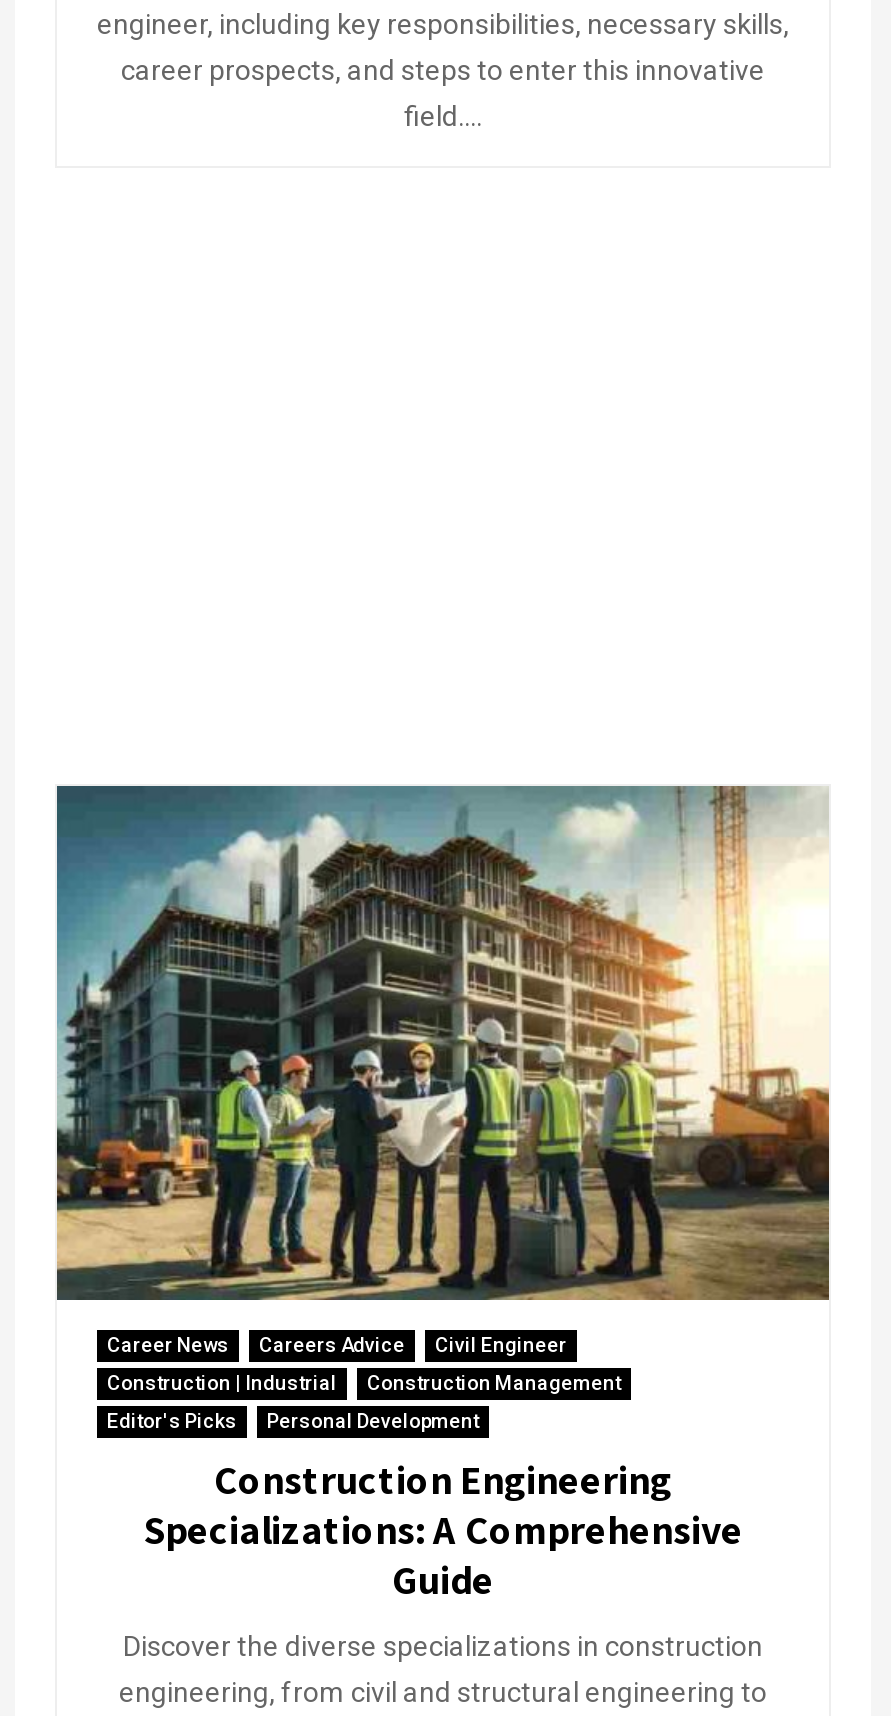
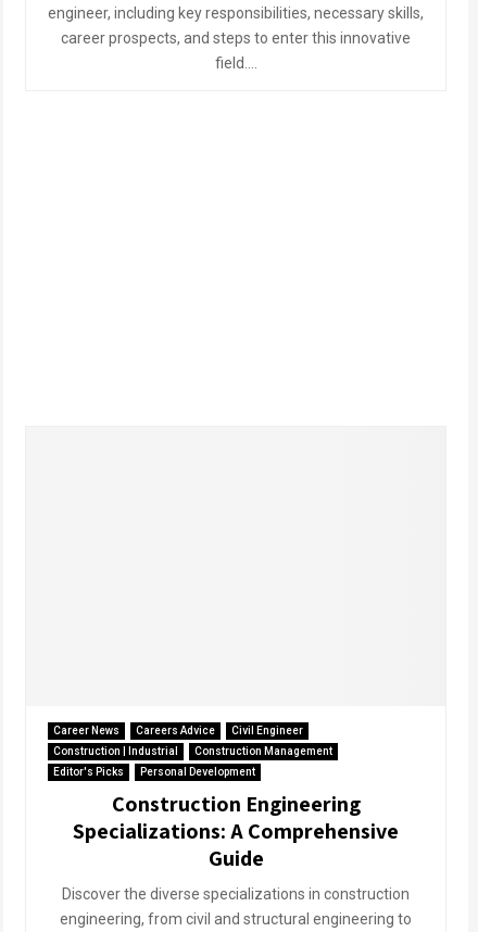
- [image]
